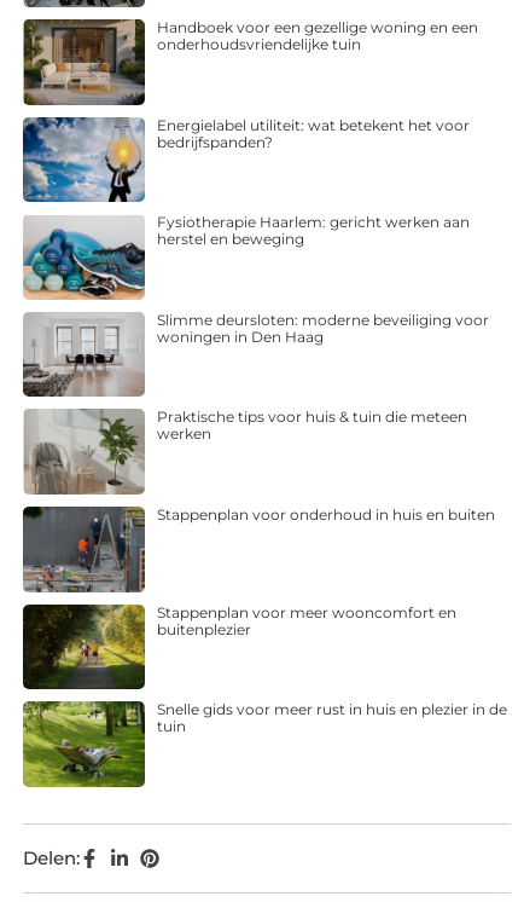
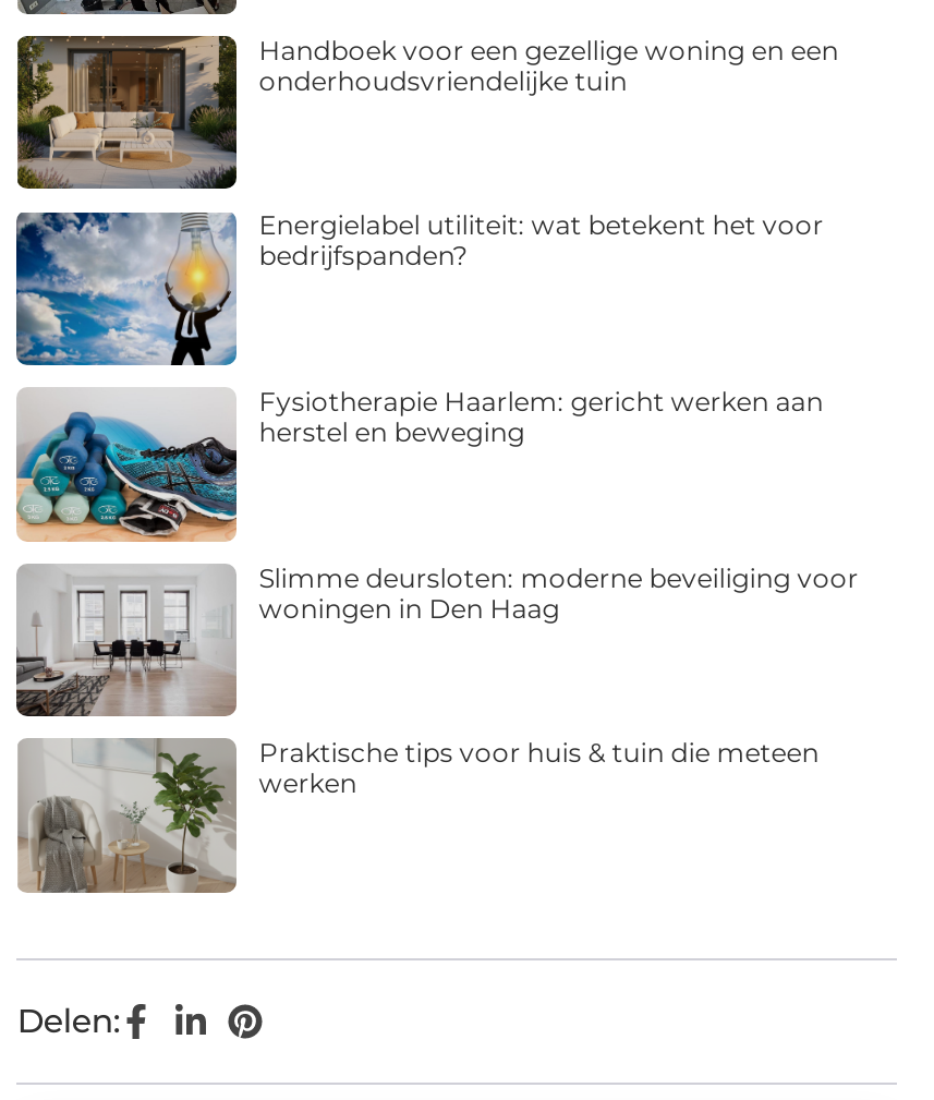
- [image]
- Stappenplan voor onderhoud in huis en buiten

- [image]
- Stappenplan voor meer wooncomfort en
- buitenplezier

- [image]
- Snelle gids voor meer rust in huis en plezier in de
- tuin
